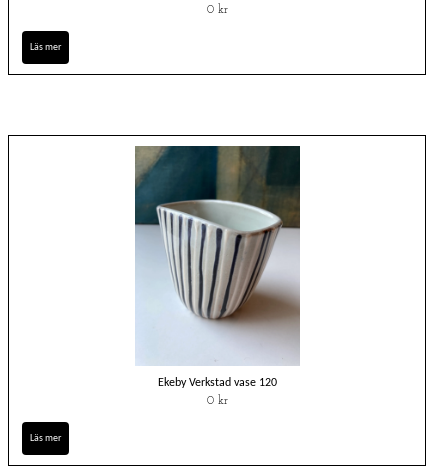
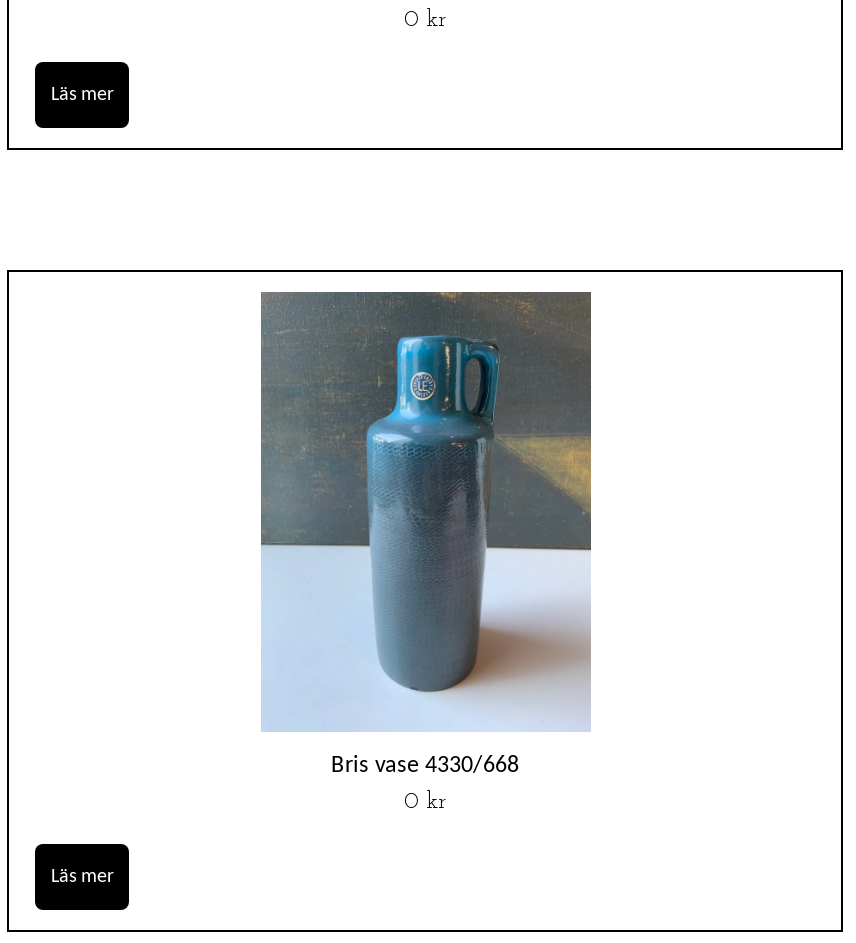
- [image]
- Ekeby Verkstad vase 120
+ [image]
+ Bris vase 4330/668
